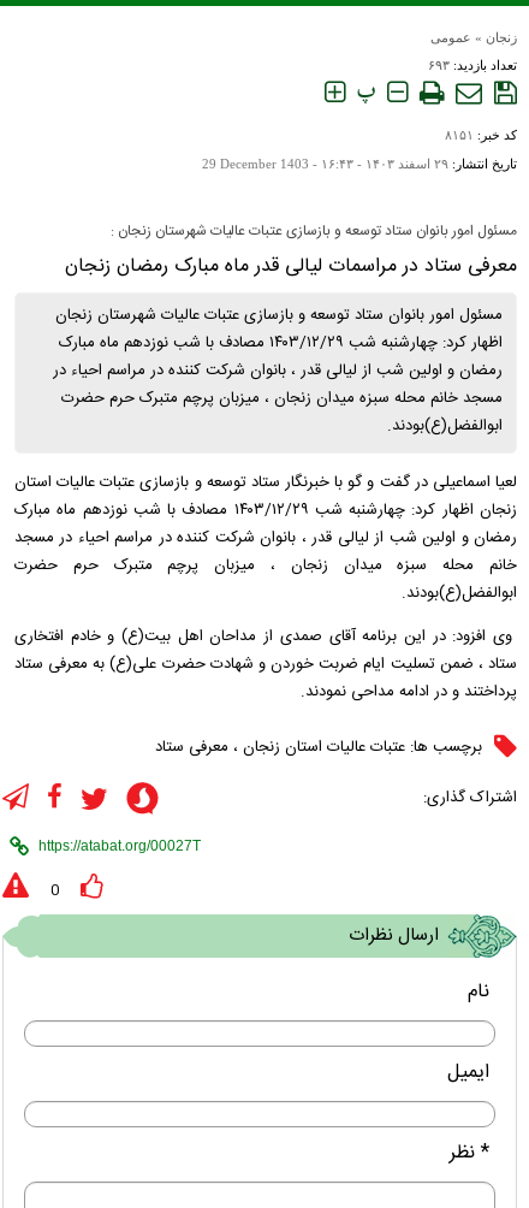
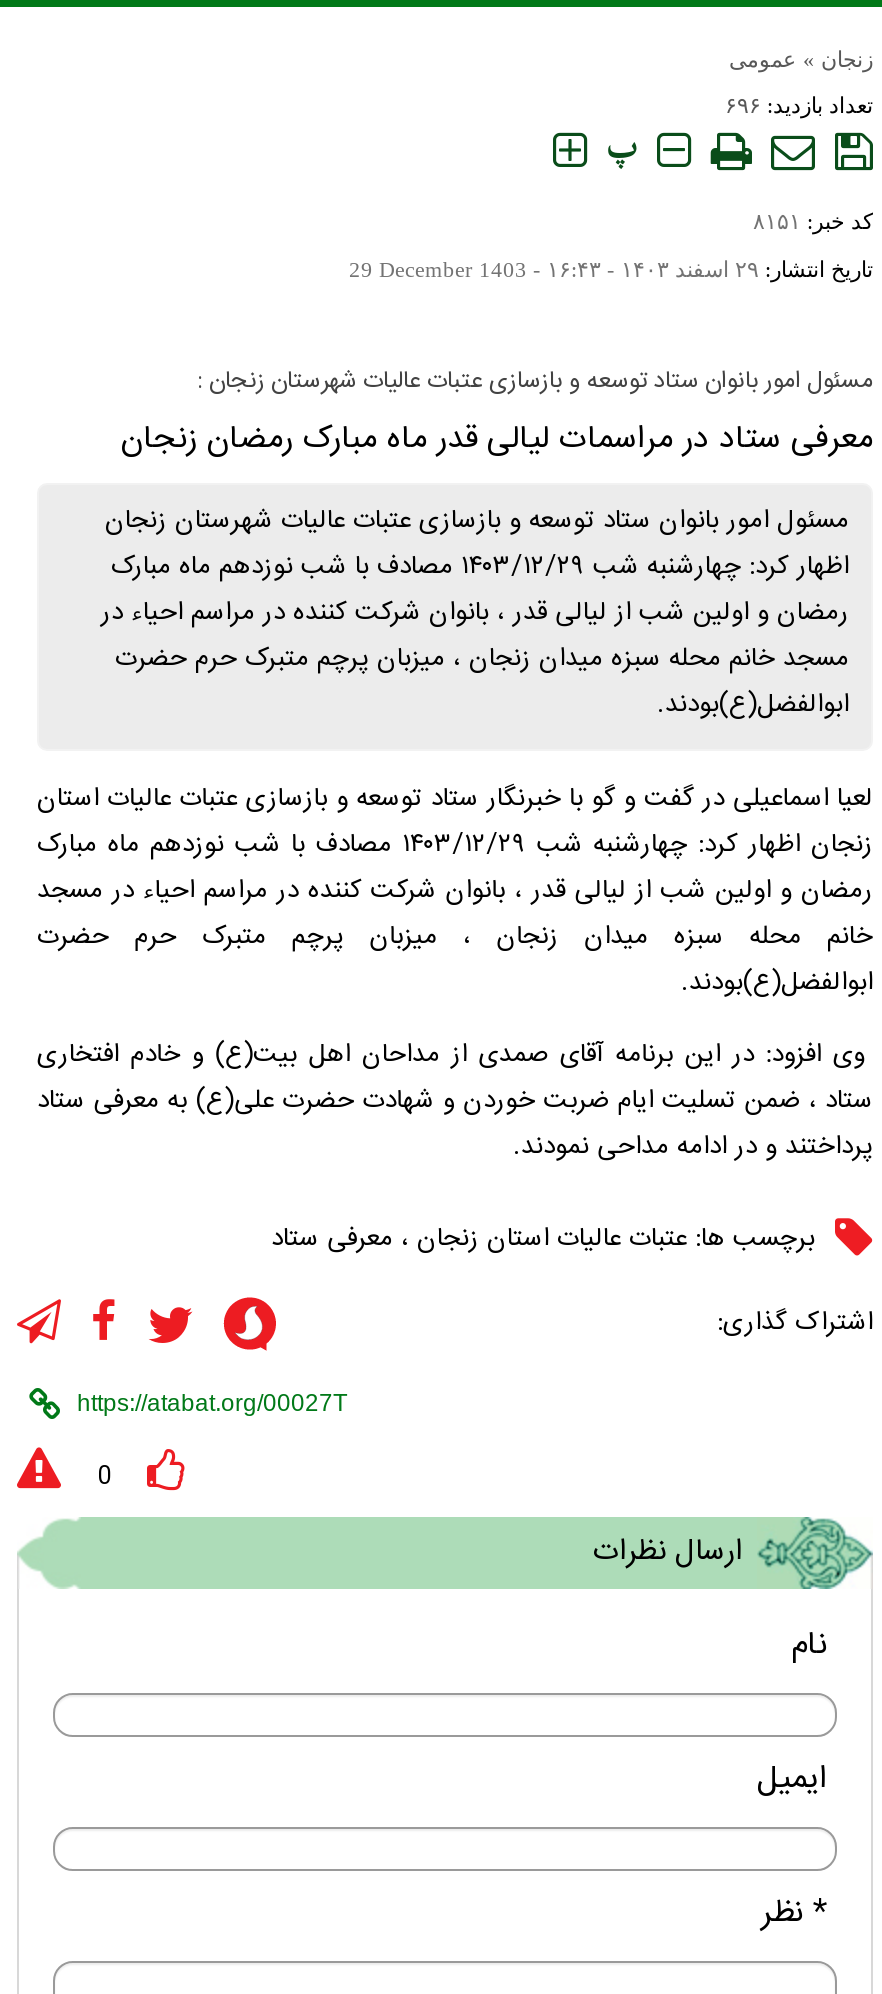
- تعداد بازدید: ۶۹۳
+ تعداد بازدید: ۶۹۶
